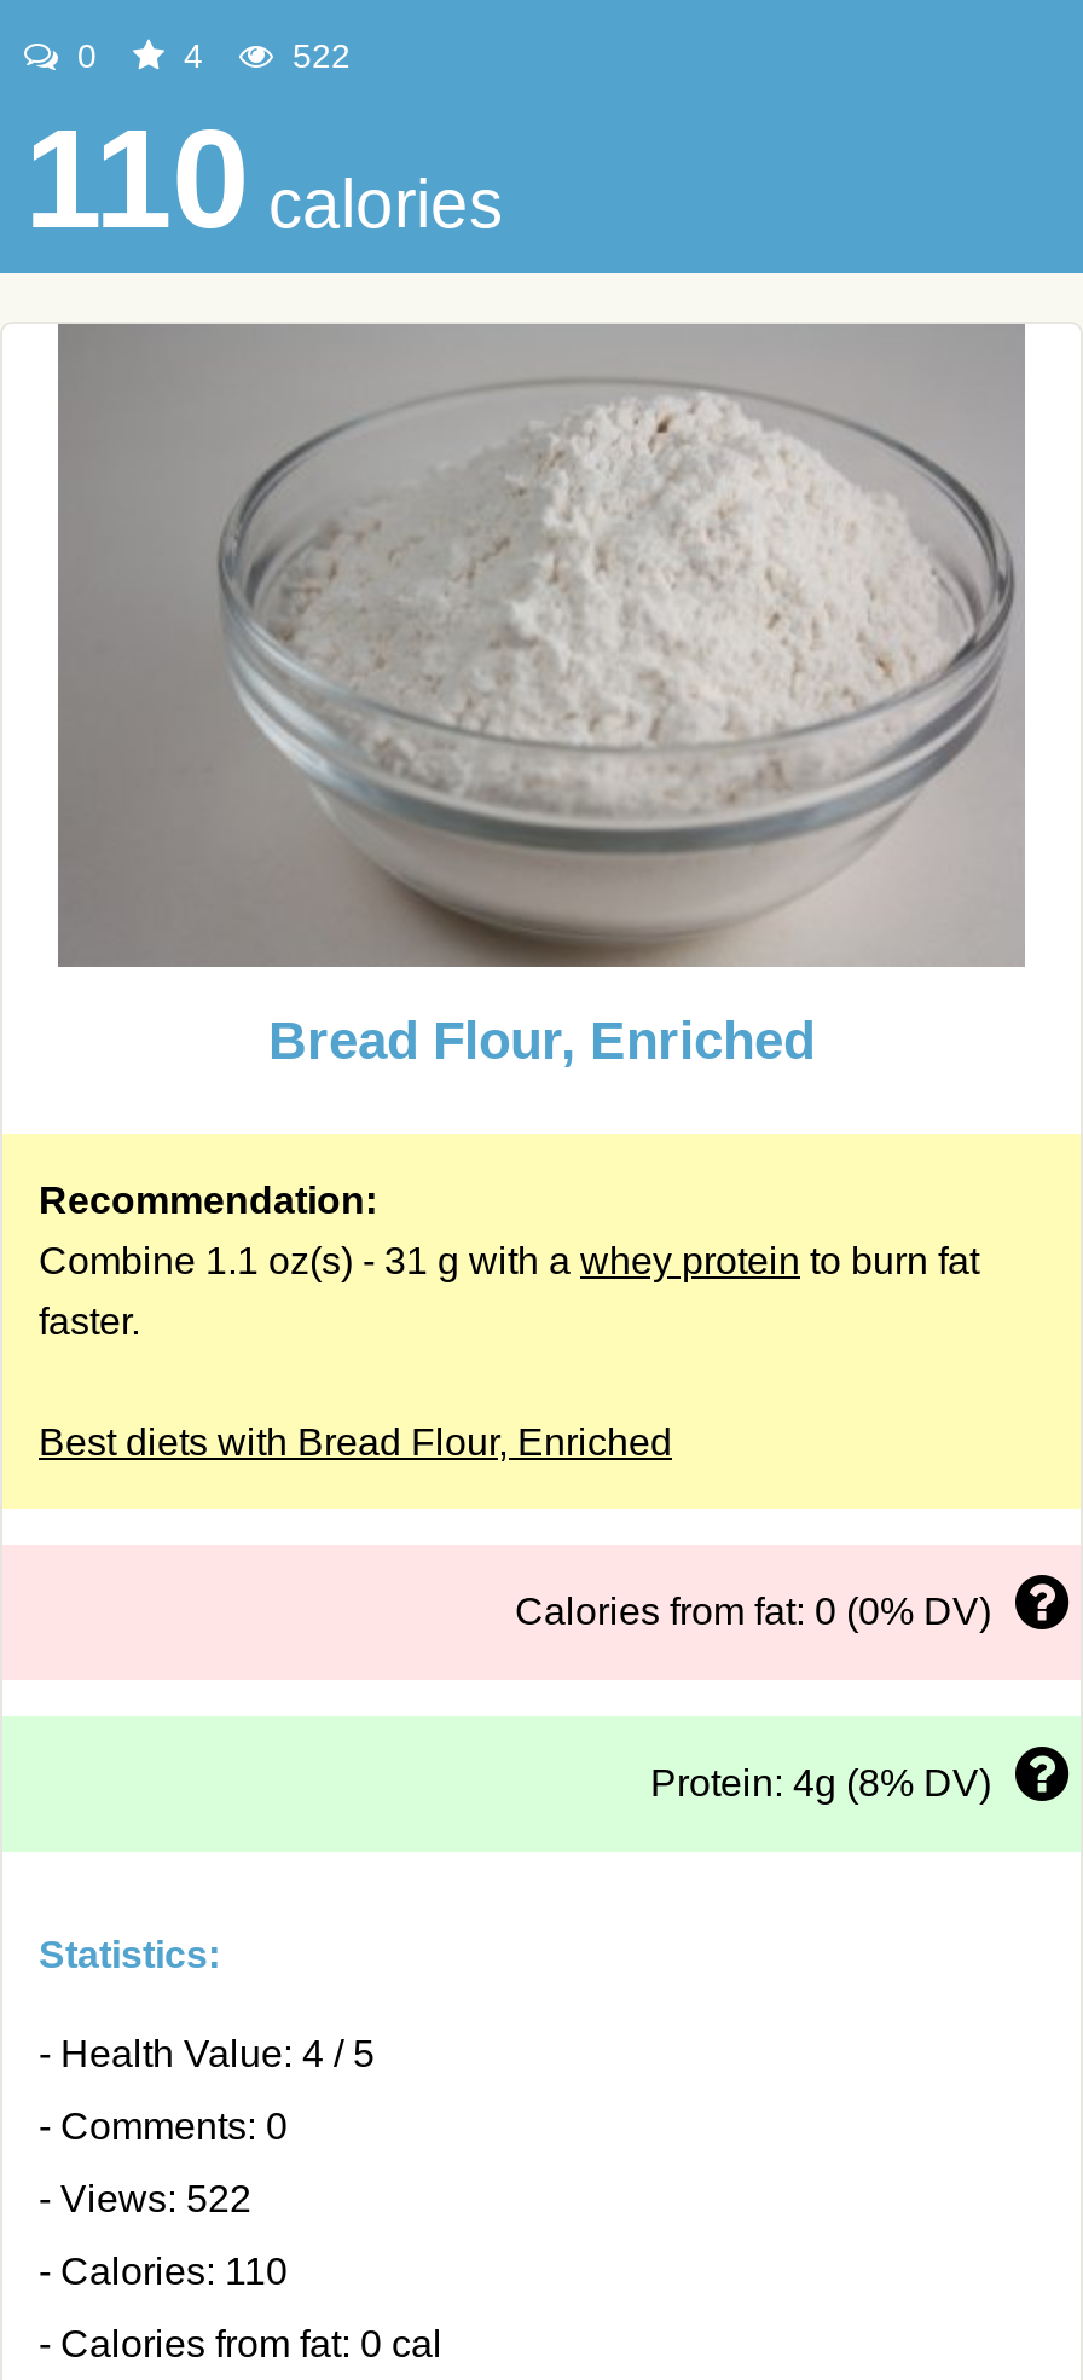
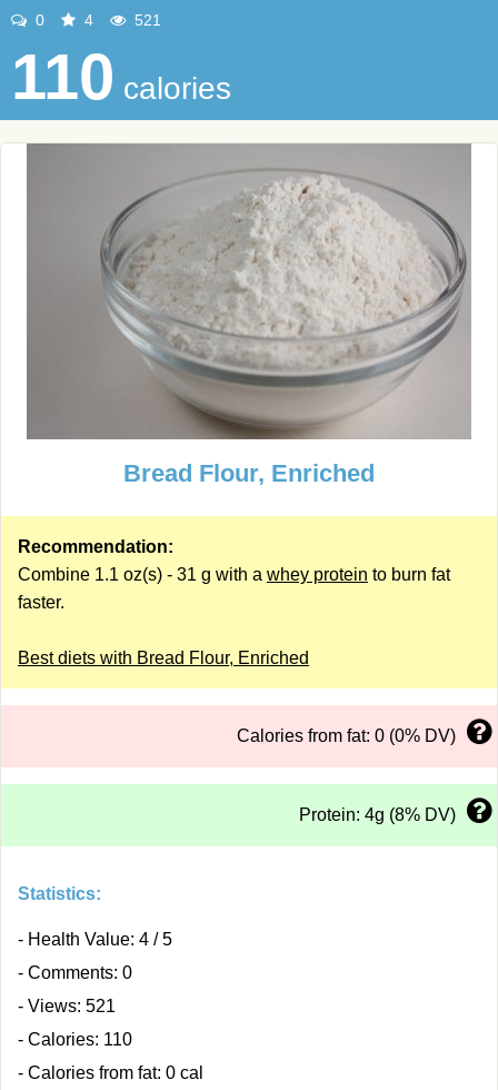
- 522
+ 521

- - Views: 522
+ - Views: 521
